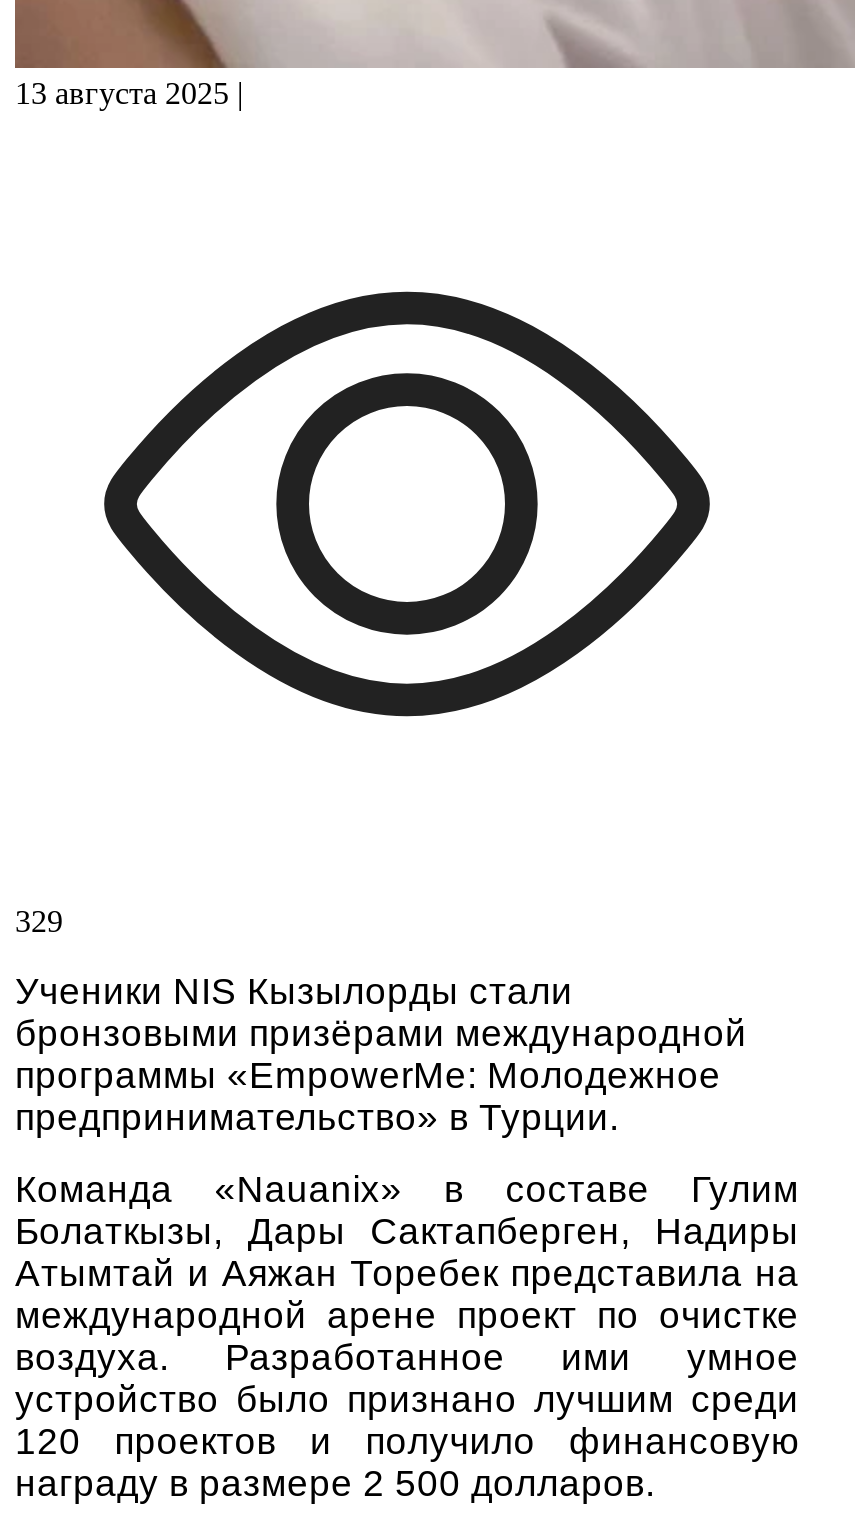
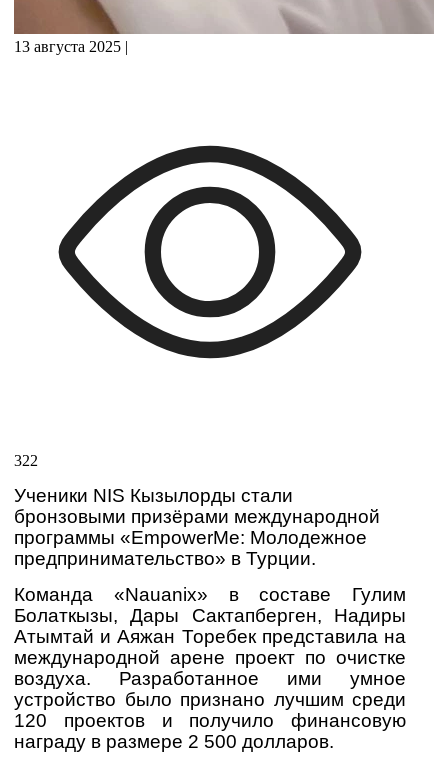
- 329
+ 322
